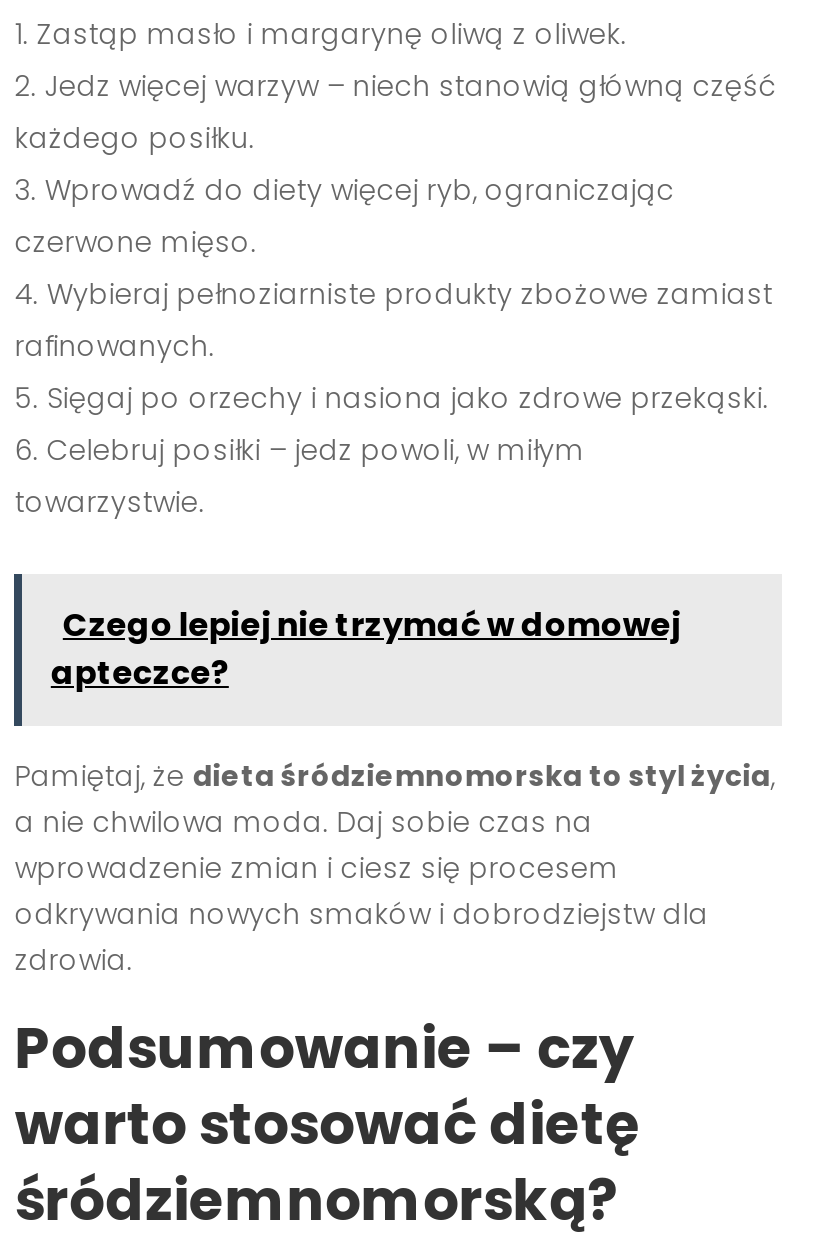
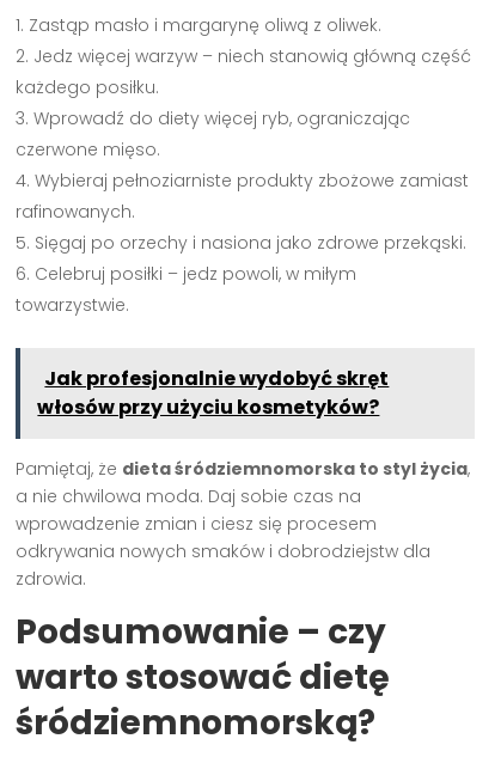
- Czego lepiej nie trzymać w domowej
- apteczce?
+ Jak profesjonalnie wydobyć skręt
+ włosów przy użyciu kosmetyków?
